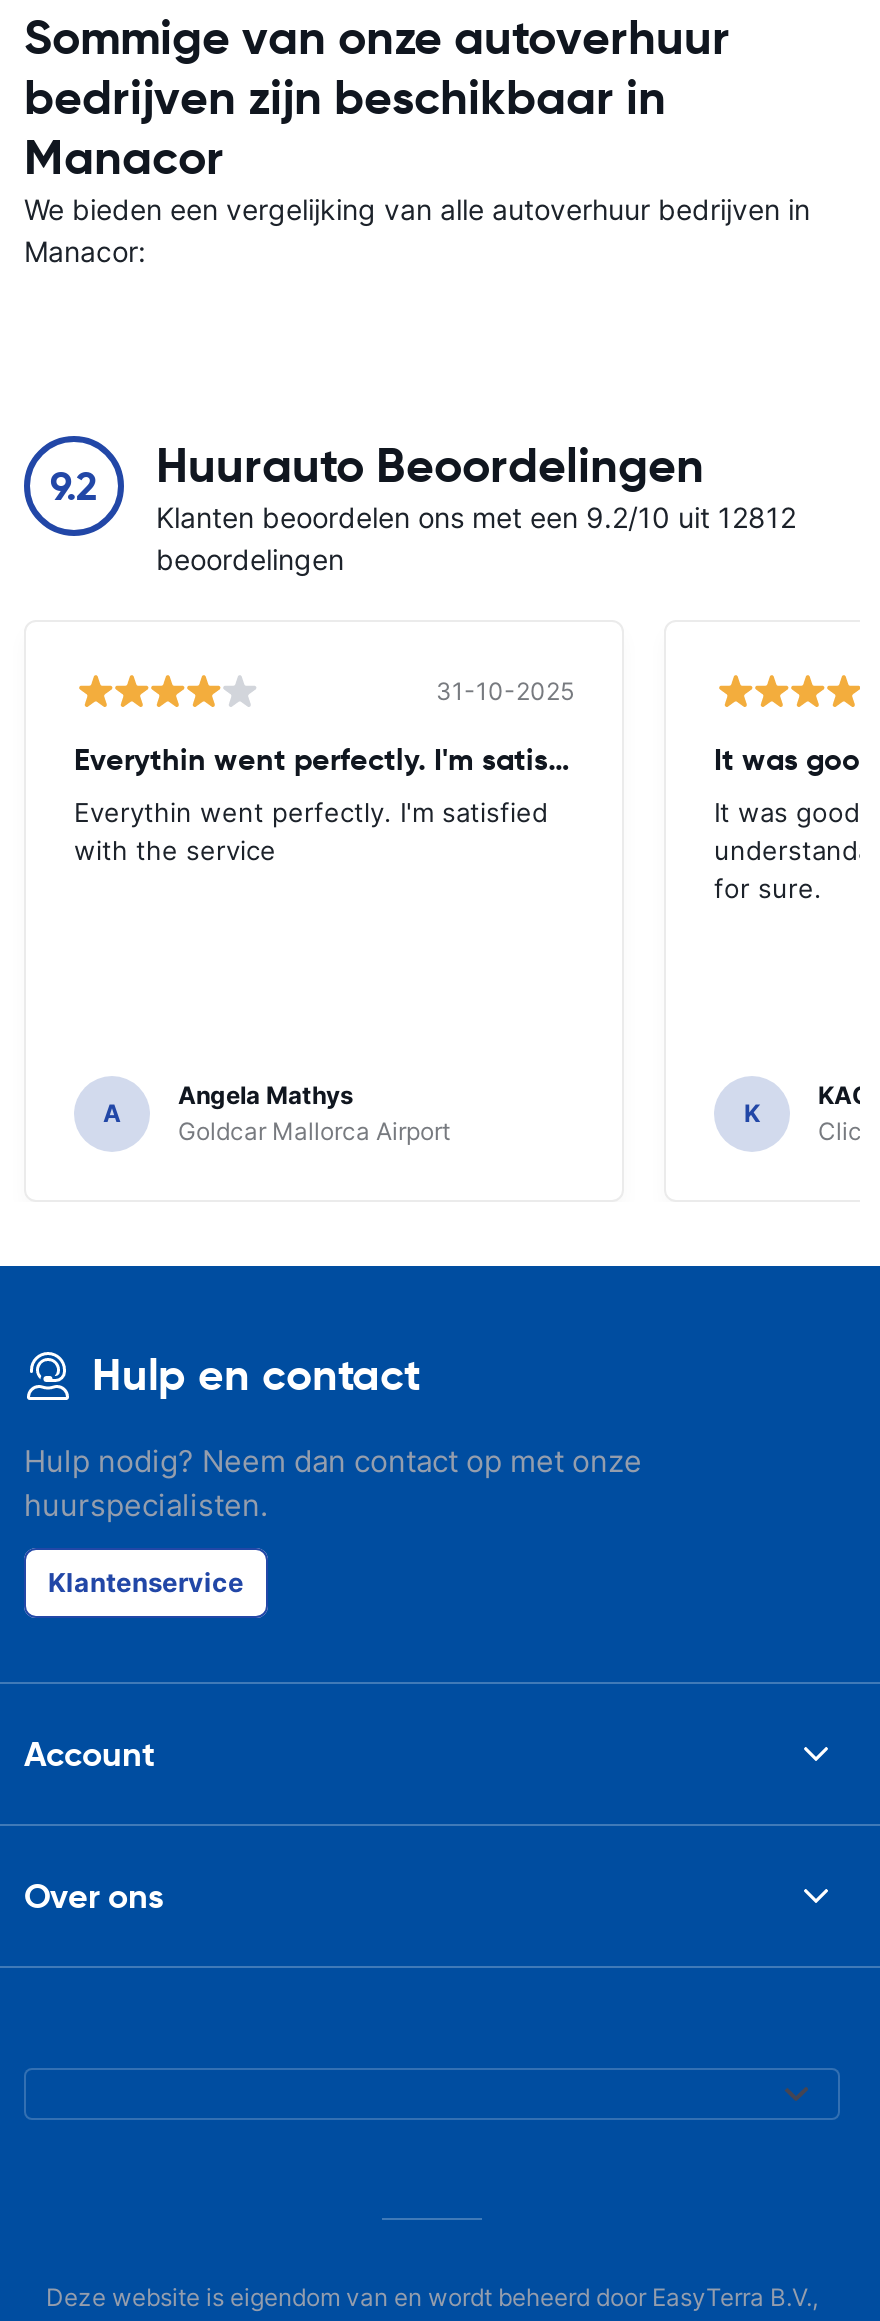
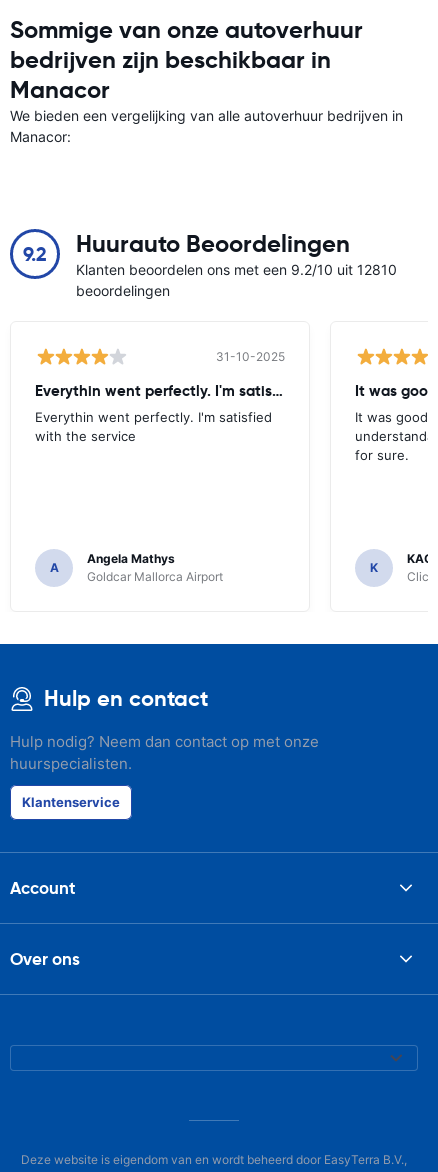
- Klanten beoordelen ons met een 9.2/10 uit 12812
+ Klanten beoordelen ons met een 9.2/10 uit 12810
